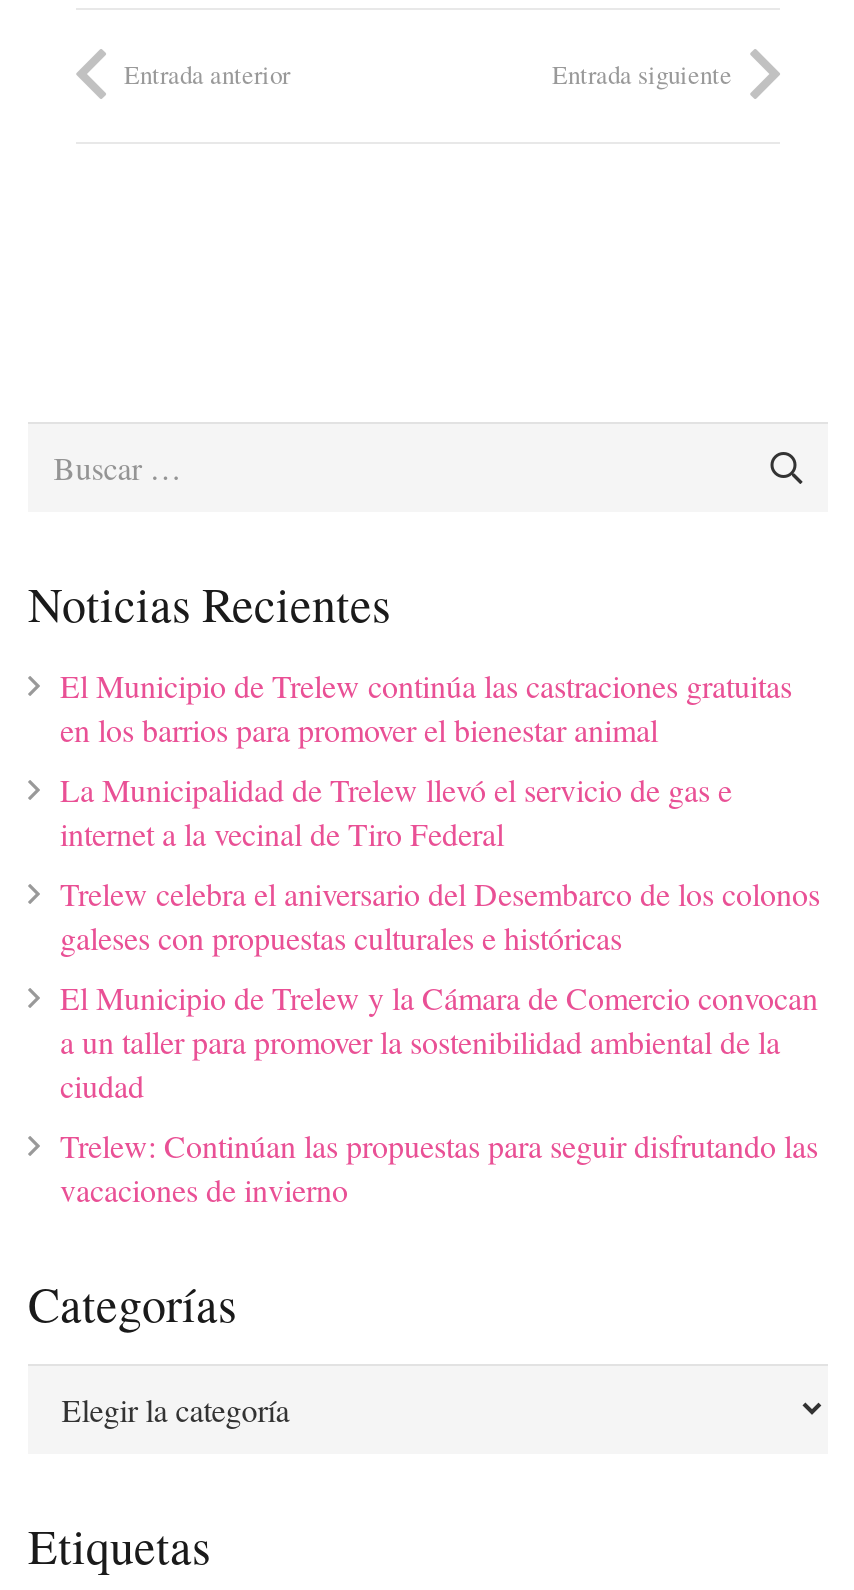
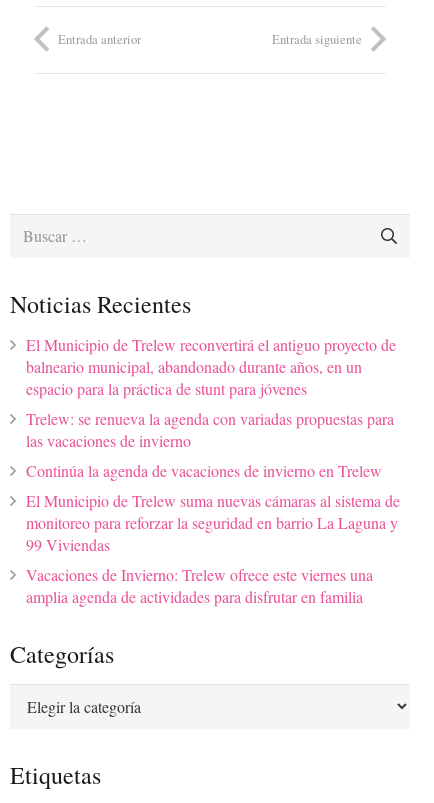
- El Municipio de Trelew continúa las castraciones gratuitas
- en los barrios para promover el bienestar animal
- La Municipalidad de Trelew llevó el servicio de gas e
- internet a la vecinal de Tiro Federal
- Trelew celebra el aniversario del Desembarco de los colonos
- galeses con propuestas culturales e históricas
- El Municipio de Trelew y la Cámara de Comercio convocan
- a un taller para promover la sostenibilidad ambiental de la
- ciudad
- Trelew: Continúan las propuestas para seguir disfrutando las
- vacaciones de invierno
+ El Municipio de Trelew reconvertirá el antiguo proyecto de
+ balneario municipal, abandonado durante años, en un
+ espacio para la práctica de stunt para jóvenes
+ Trelew: se renueva la agenda con variadas propuestas para
+ las vacaciones de invierno
+ Continúa la agenda de vacaciones de invierno en Trelew
+ El Municipio de Trelew suma nuevas cámaras al sistema de
+ monitoreo para reforzar la seguridad en barrio La Laguna y
+ 99 Viviendas
+ Vacaciones de Invierno: Trelew ofrece este viernes una
+ amplia agenda de actividades para disfrutar en familia
